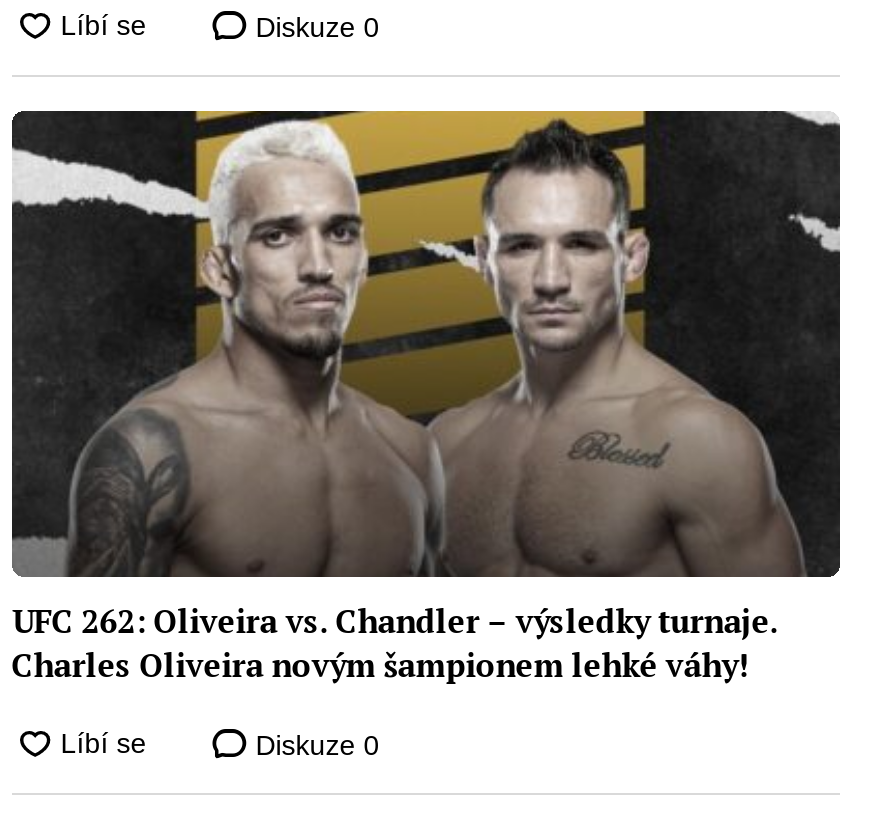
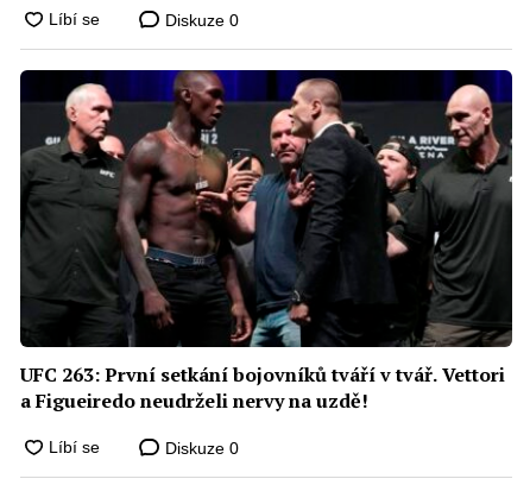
- [image]
- UFC 262: Oliveira vs. Chandler – výsledky turnaje.
- Charles Oliveira novým šampionem lehké váhy!
+ [image]
+ UFC 263: První setkání bojovníků tváří v tvář. Vettori
+ a Figueiredo neudrželi nervy na uzdě!
